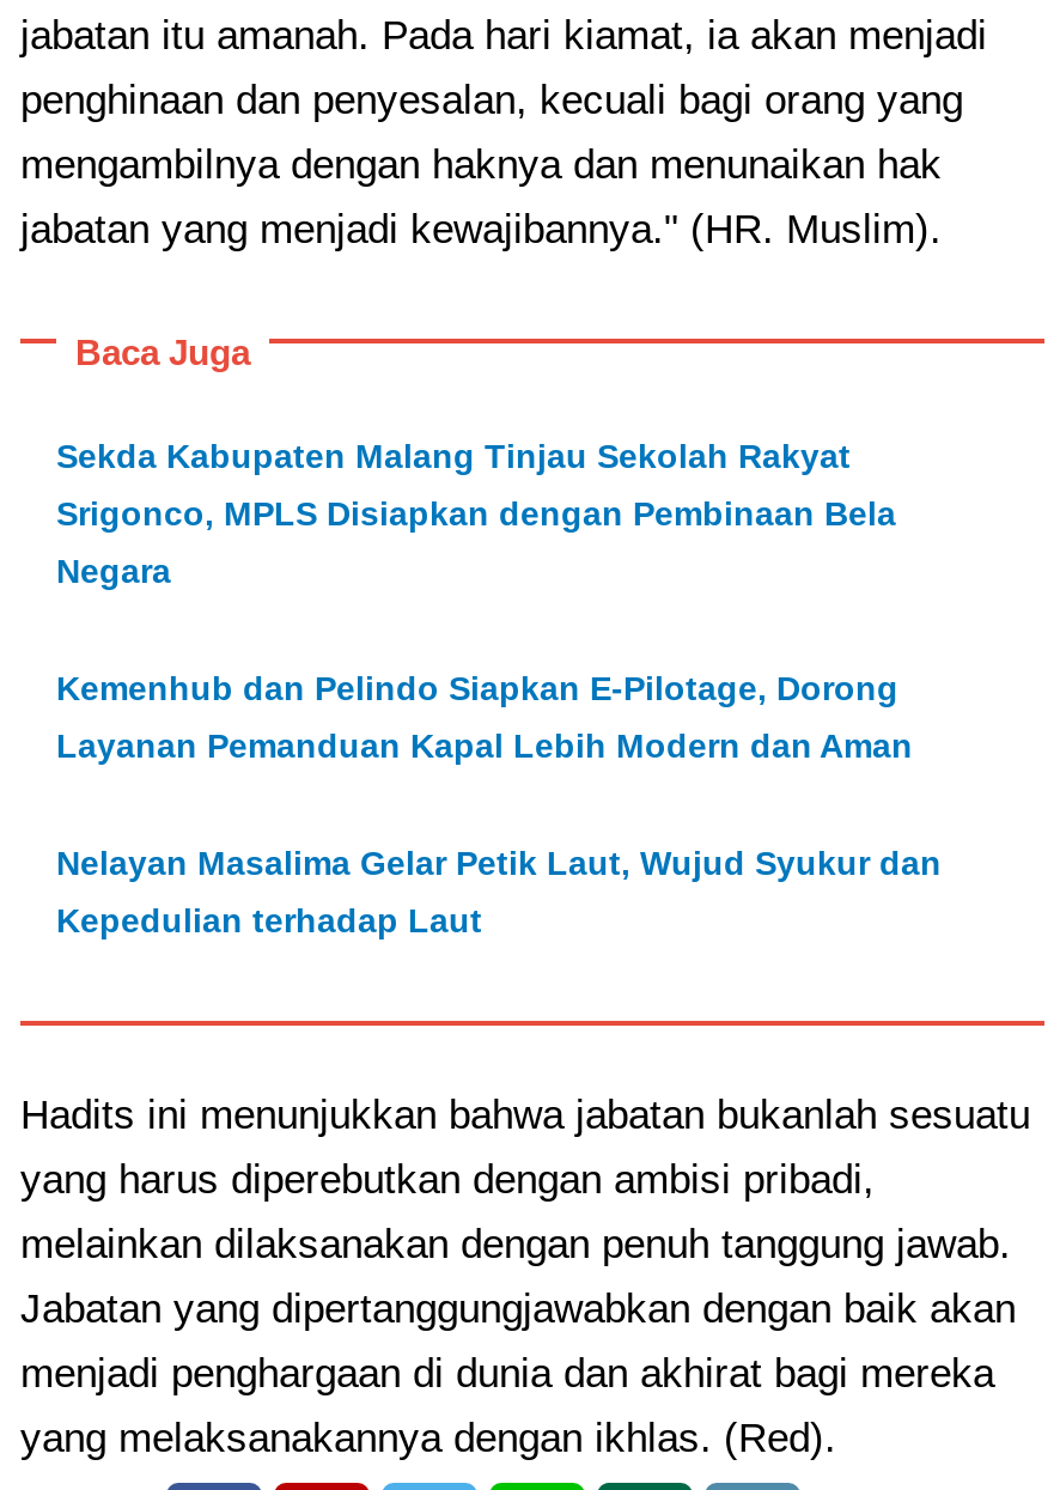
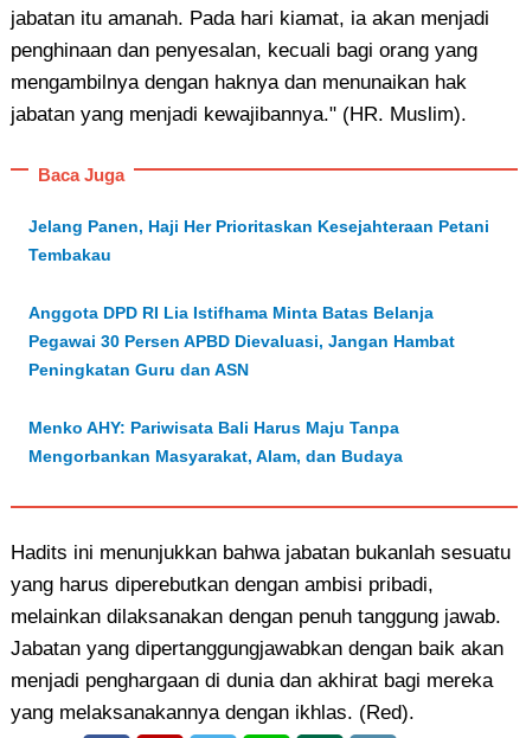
- Sekda Kabupaten Malang Tinjau Sekolah Rakyat
+ Jelang Panen, Haji Her Prioritaskan Kesejahteraan Petani

- Srigonco, MPLS Disiapkan dengan Pembinaan Bela
+ Tembakau

- Negara
+ Anggota DPD RI Lia Istifhama Minta Batas Belanja

- Kemenhub dan Pelindo Siapkan E-Pilotage, Dorong
+ Pegawai 30 Persen APBD Dievaluasi, Jangan Hambat

- Layanan Pemanduan Kapal Lebih Modern dan Aman
+ Peningkatan Guru dan ASN

- Nelayan Masalima Gelar Petik Laut, Wujud Syukur dan
+ Menko AHY: Pariwisata Bali Harus Maju Tanpa

- Kepedulian terhadap Laut
+ Mengorbankan Masyarakat, Alam, dan Budaya
